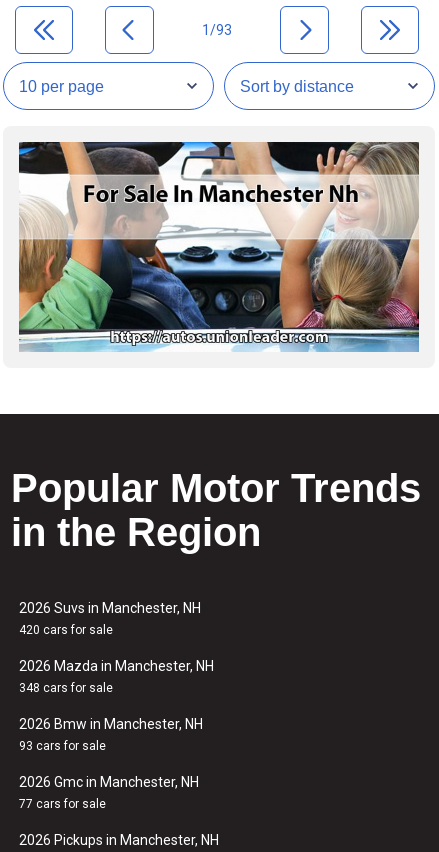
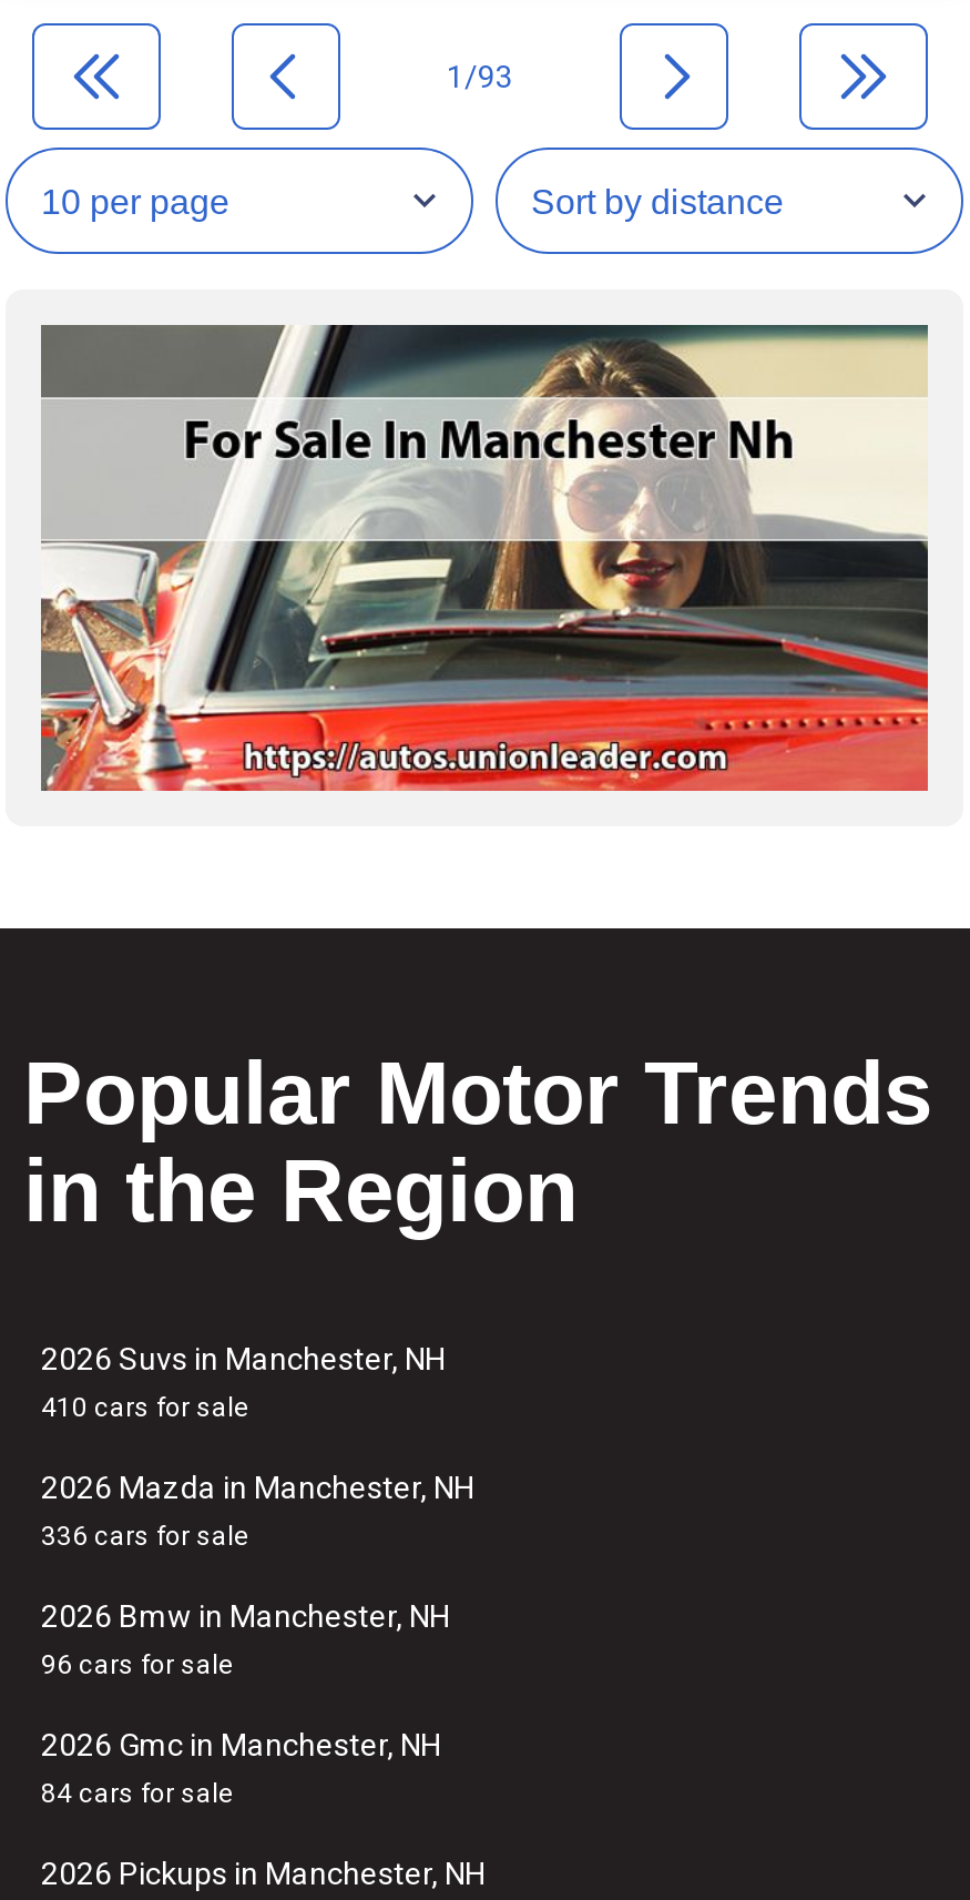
- [image]
+ [image]

- 420 cars for sale
+ 410 cars for sale

- 348 cars for sale
+ 336 cars for sale

- 93 cars for sale
+ 96 cars for sale

- 77 cars for sale
+ 84 cars for sale
